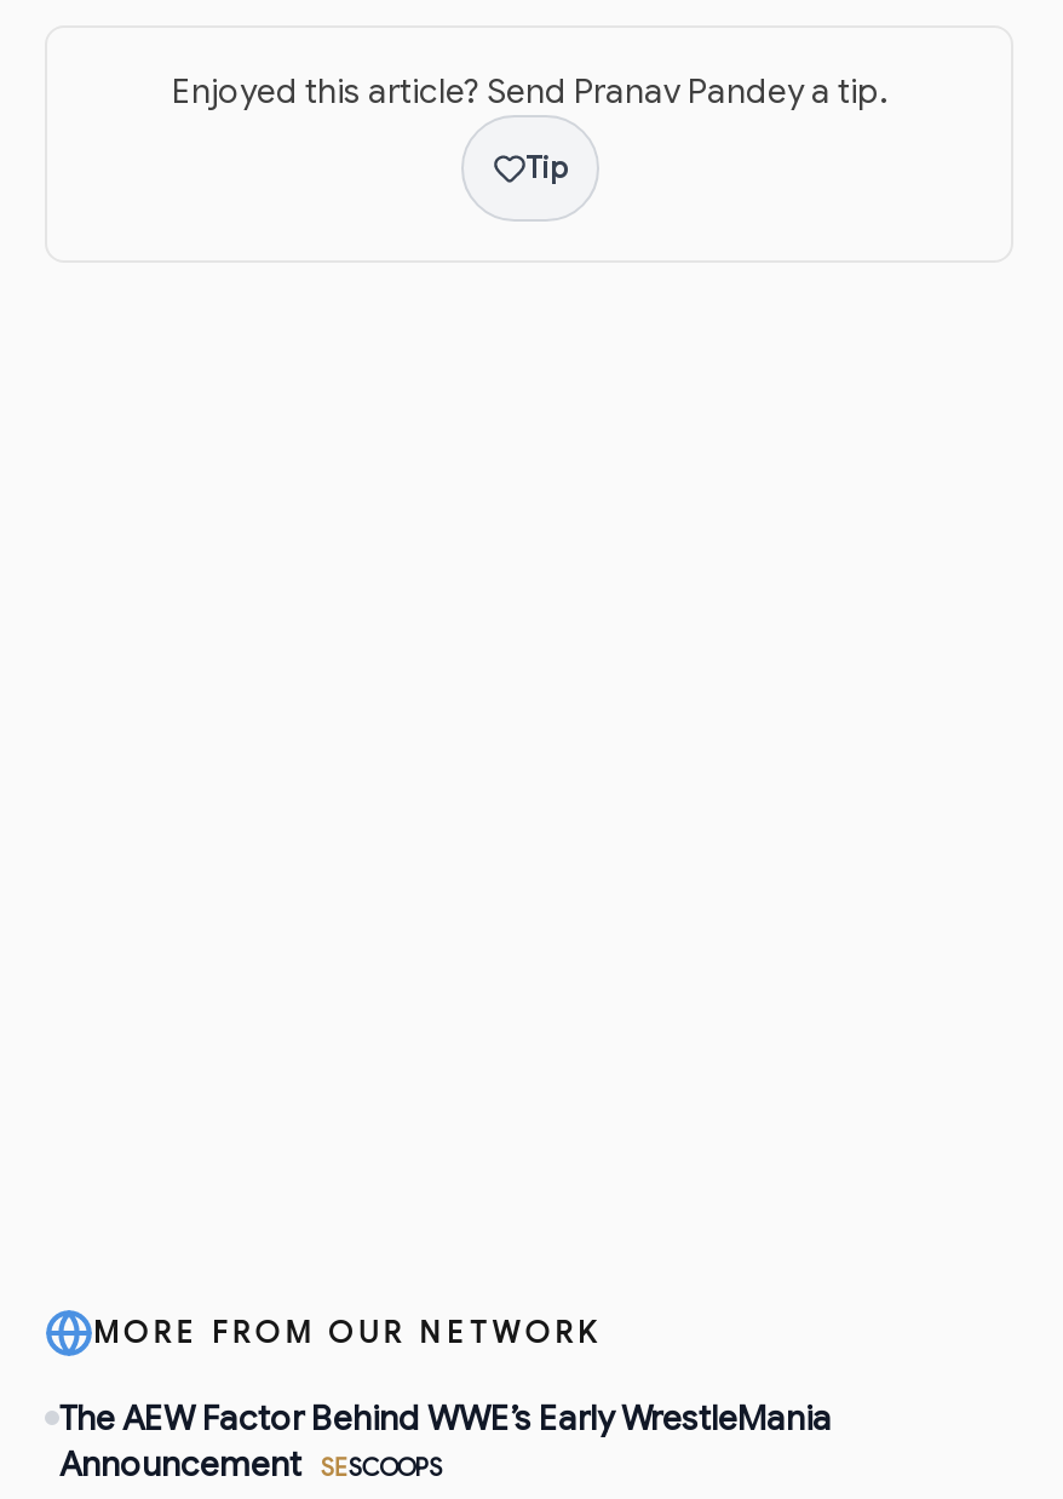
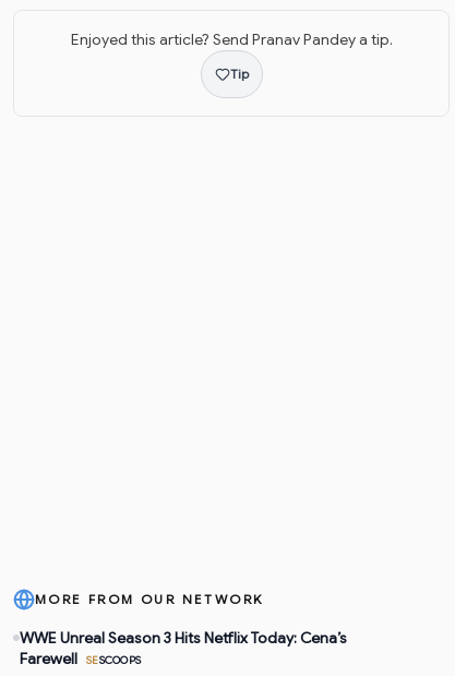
- The AEW Factor Behind WWE’s Early WrestleMania
- Announcement
+ WWE Unreal Season 3 Hits Netflix Today: Cena’s
+ Farewell
